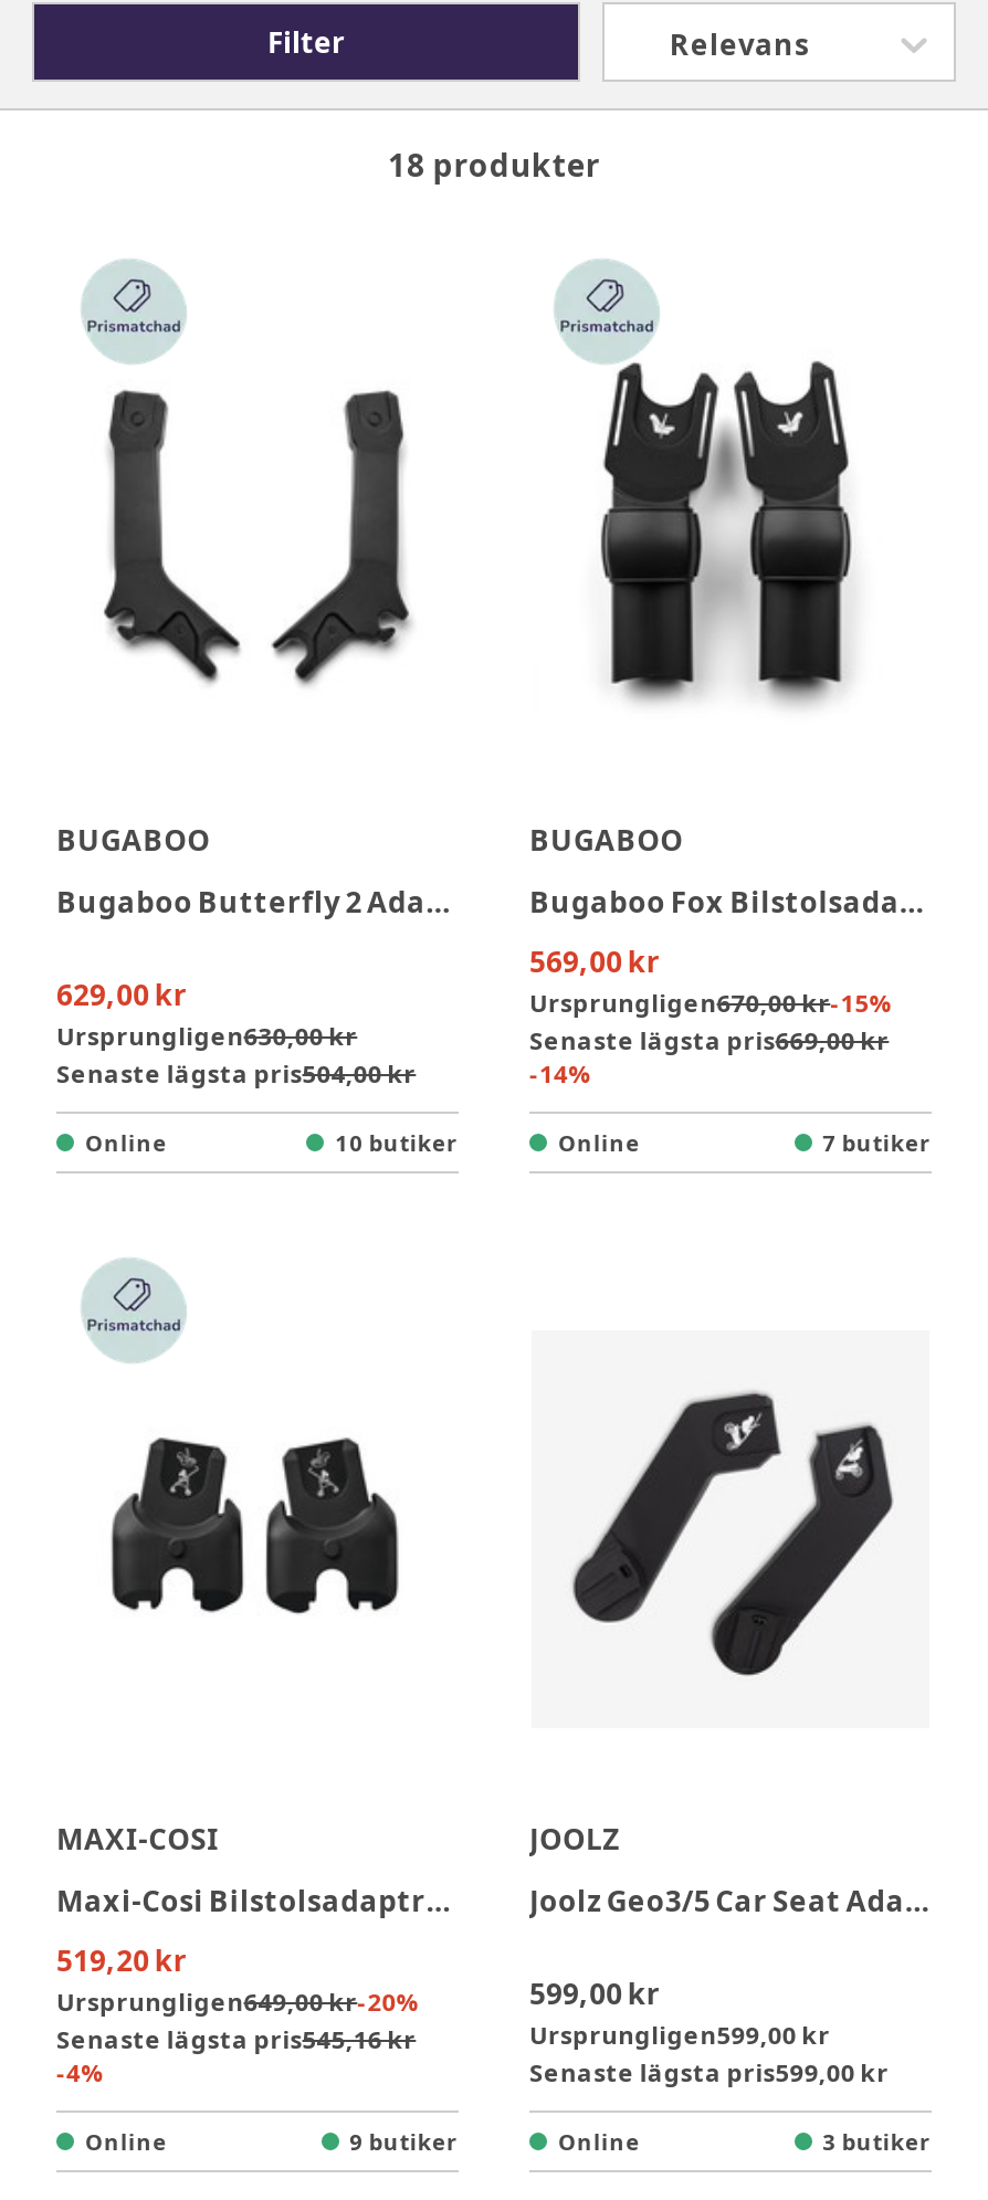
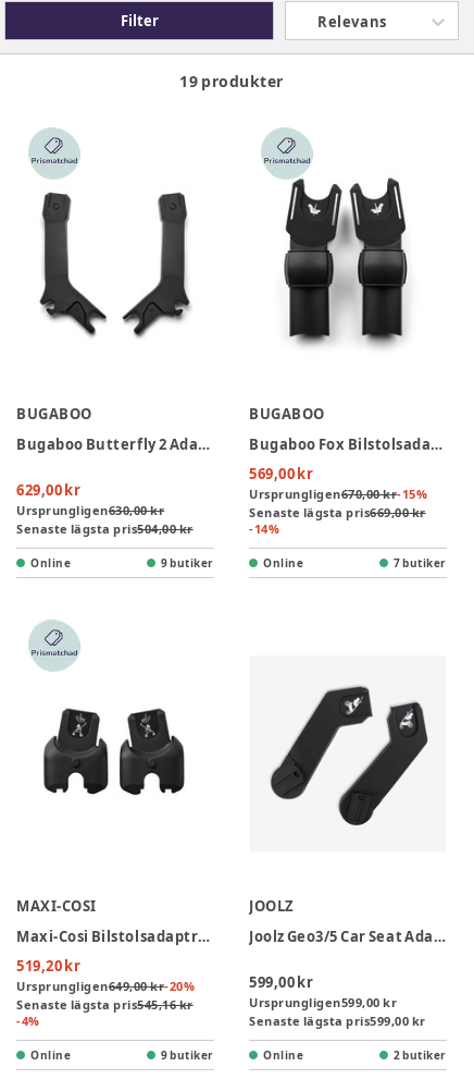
- 18 produkter
+ 19 produkter

- 10 butiker
+ 9 butiker

- 3 butiker
+ 2 butiker
